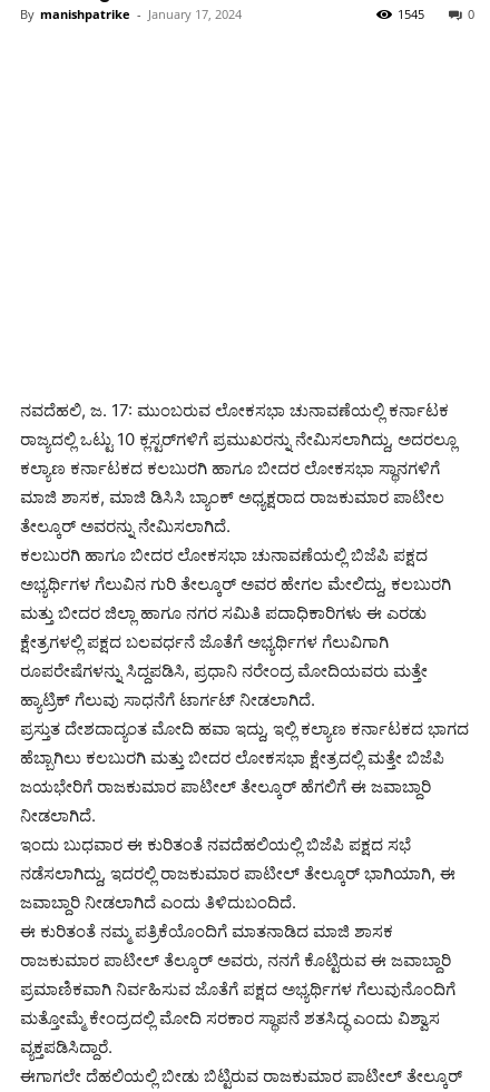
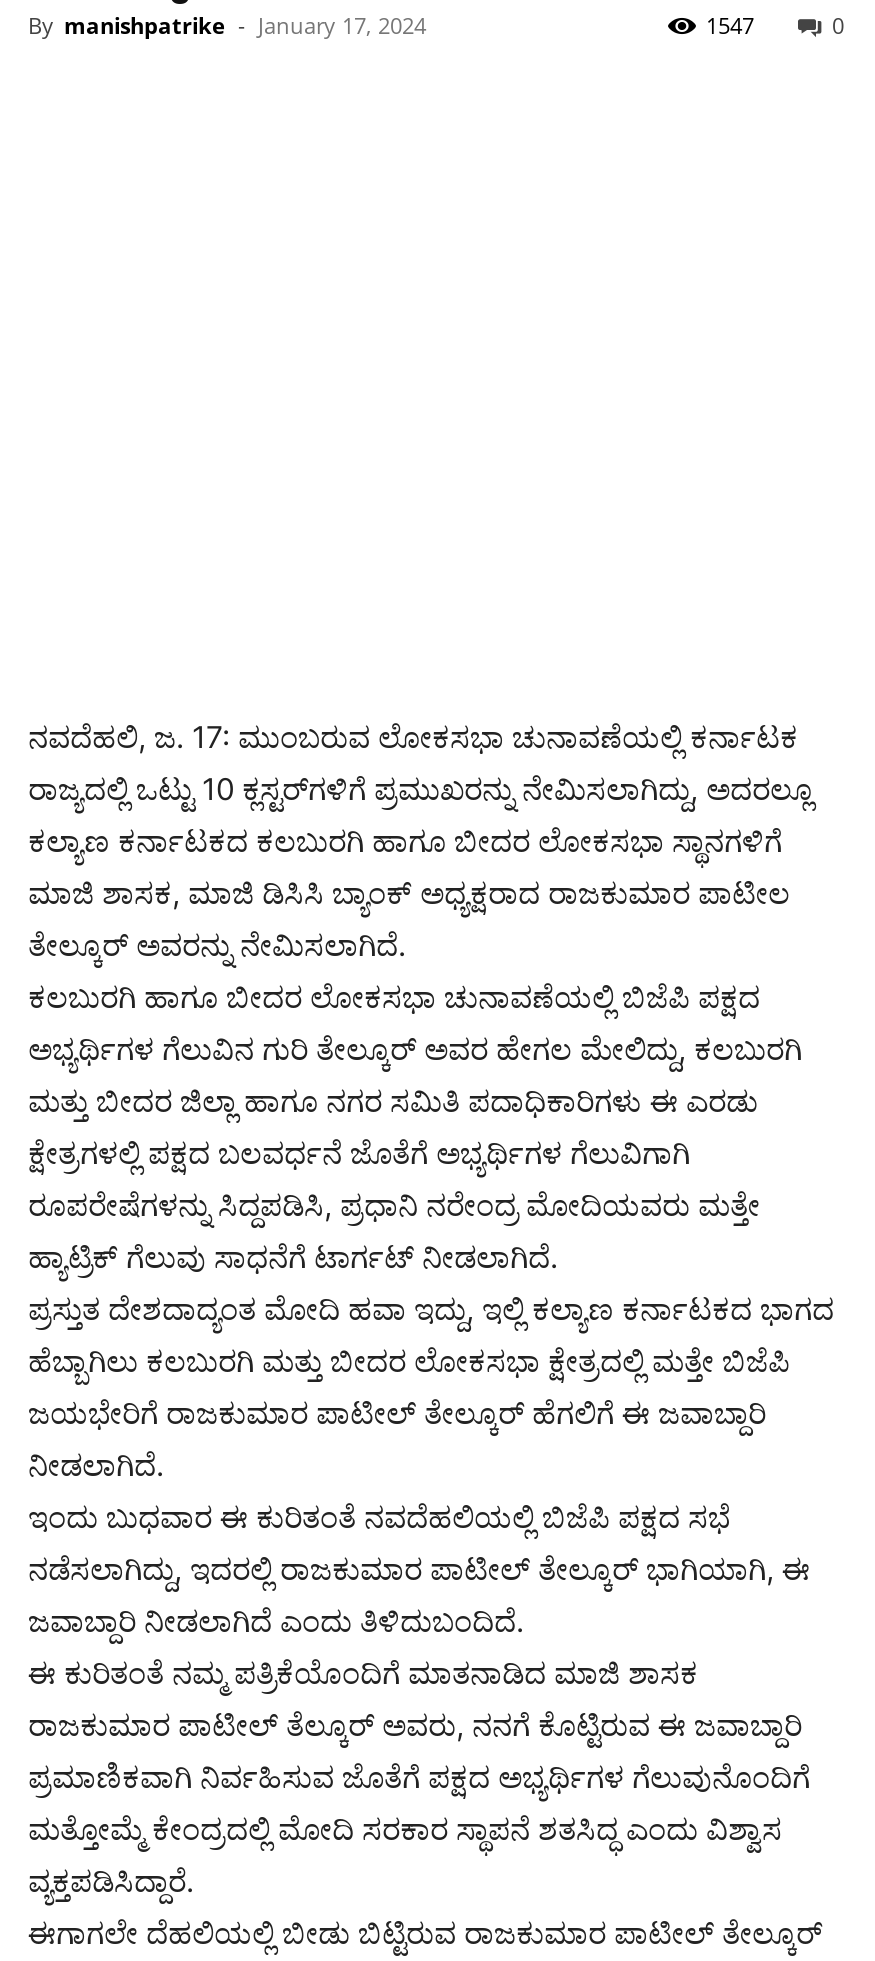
- 1545
+ 1547
